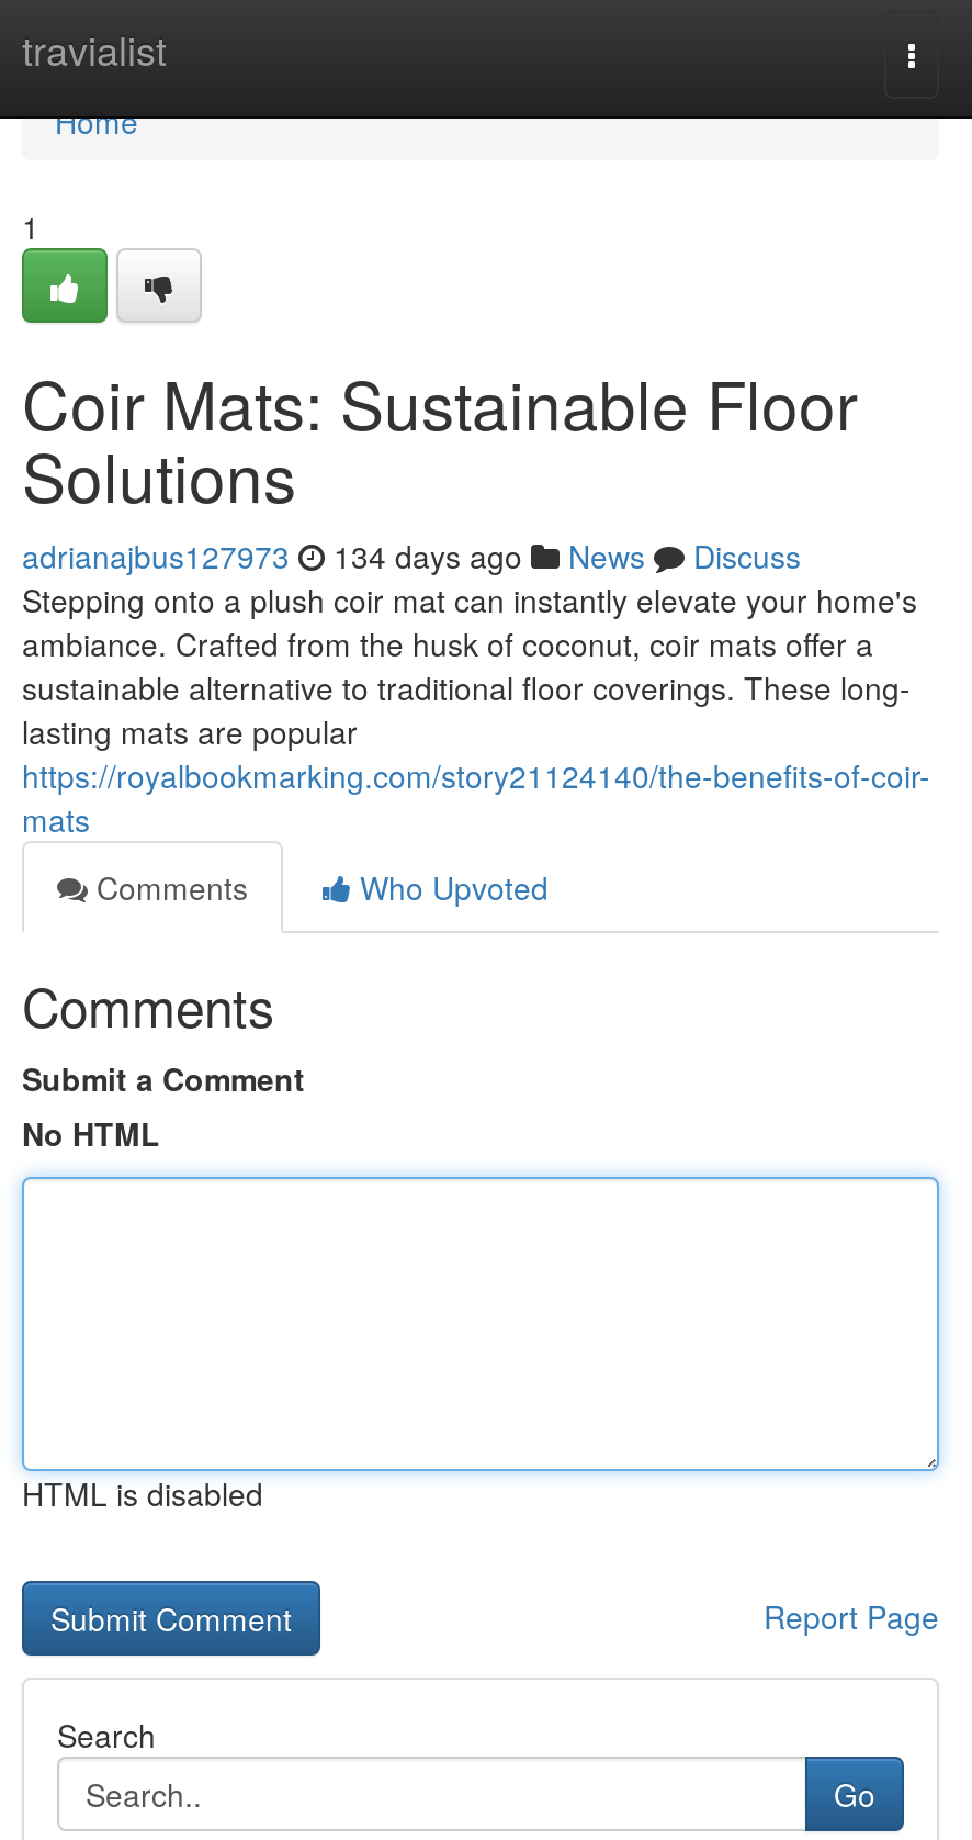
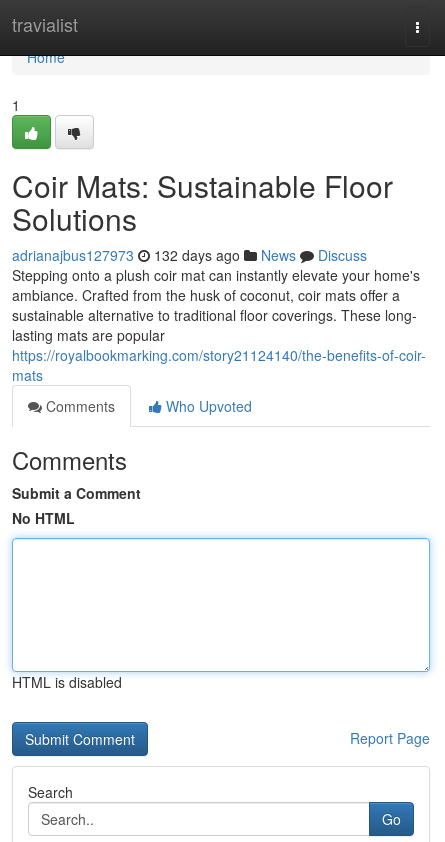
- adrianajbus127973 134 days ago News Discuss
+ adrianajbus127973 132 days ago News Discuss
